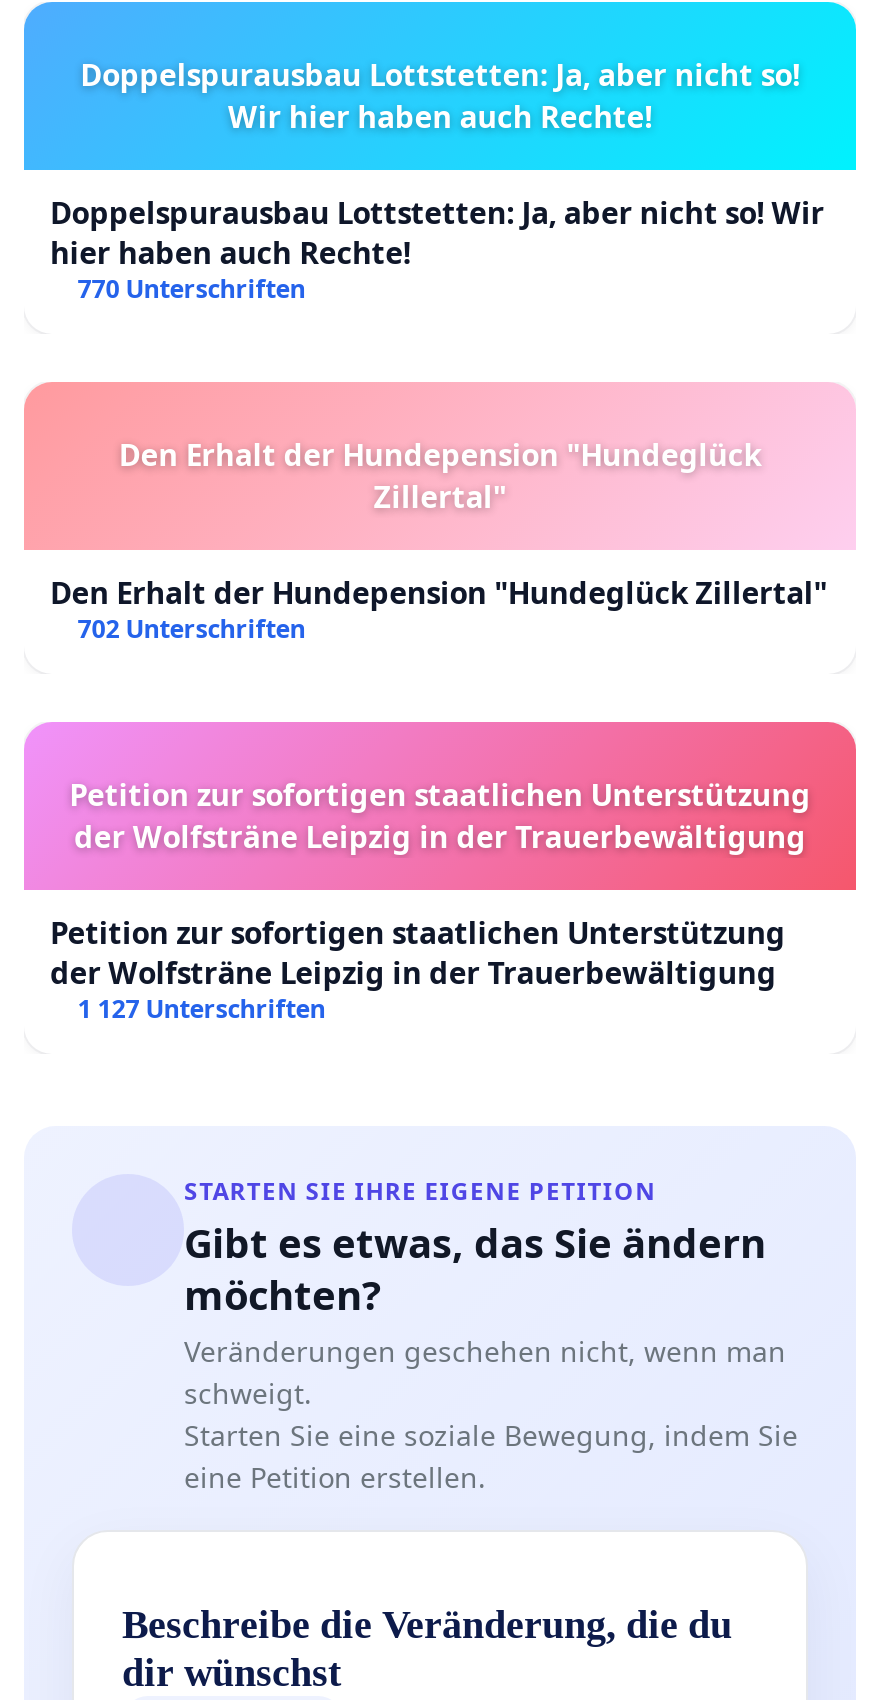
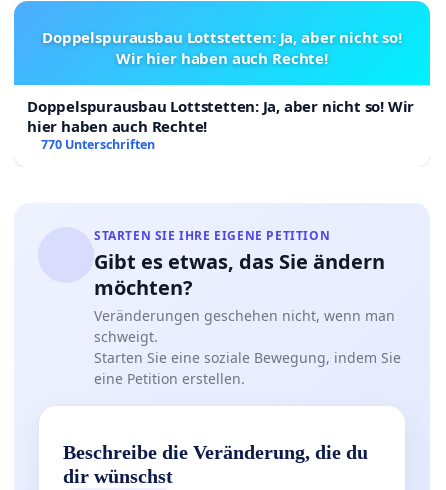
- [image]
- Den Erhalt der Hundepension "Hundeglück
- Zillertal"
- Den Erhalt der Hundepension "Hundeglück Zillertal"
- 702 Unterschriften

- [image]
- Petition zur sofortigen staatlichen Unterstützung
- der Wolfsträne Leipzig in der Trauerbewältigung
- Petition zur sofortigen staatlichen Unterstützung
- der Wolfsträne Leipzig in der Trauerbewältigung
- 1 127 Unterschriften
